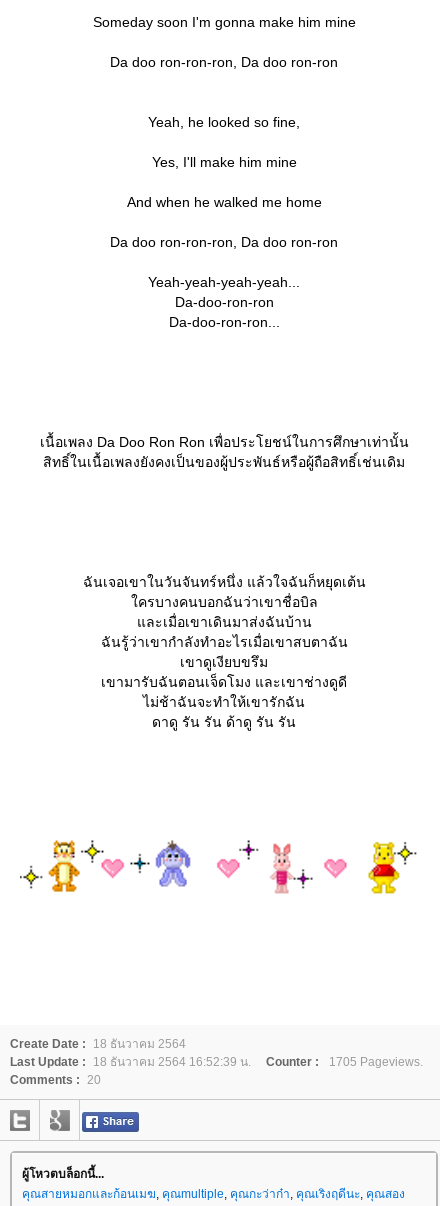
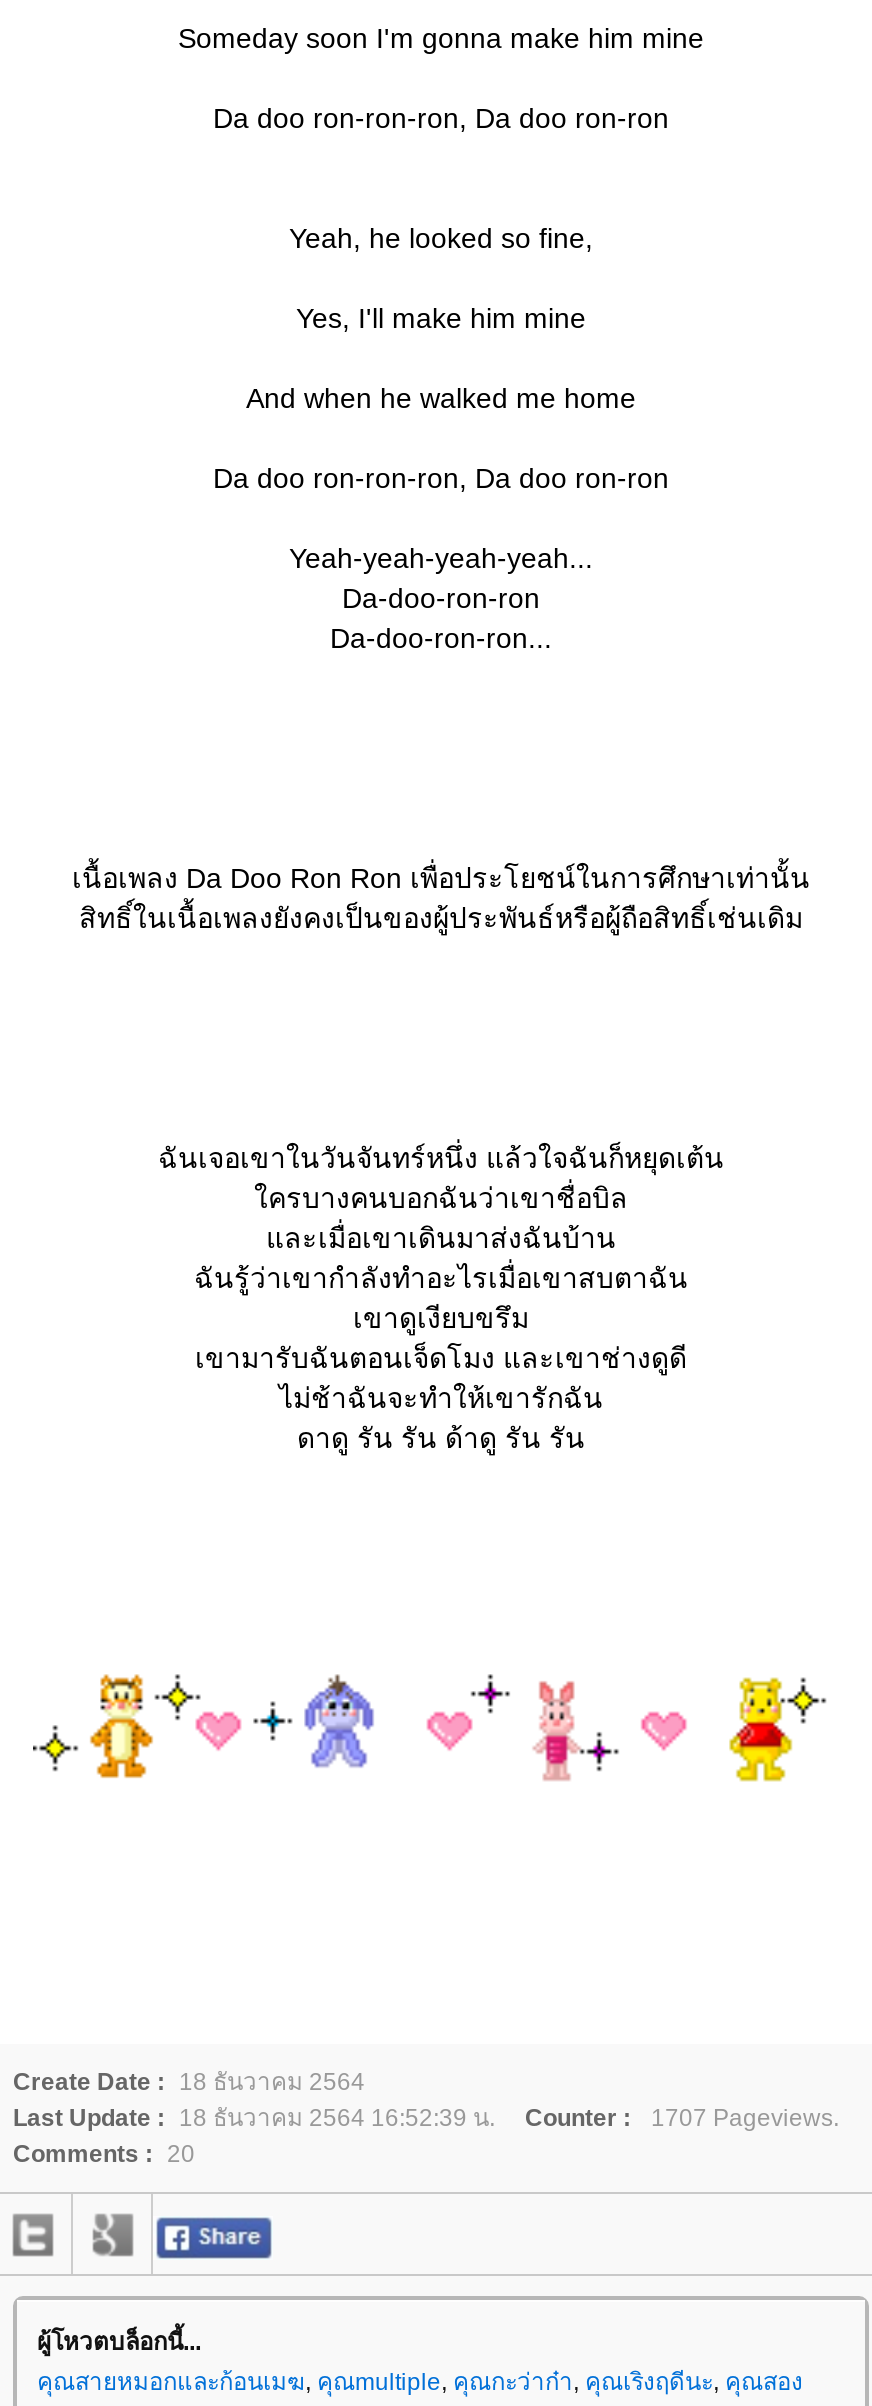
- Counter : 1705 Pageviews.
+ Counter : 1707 Pageviews.
